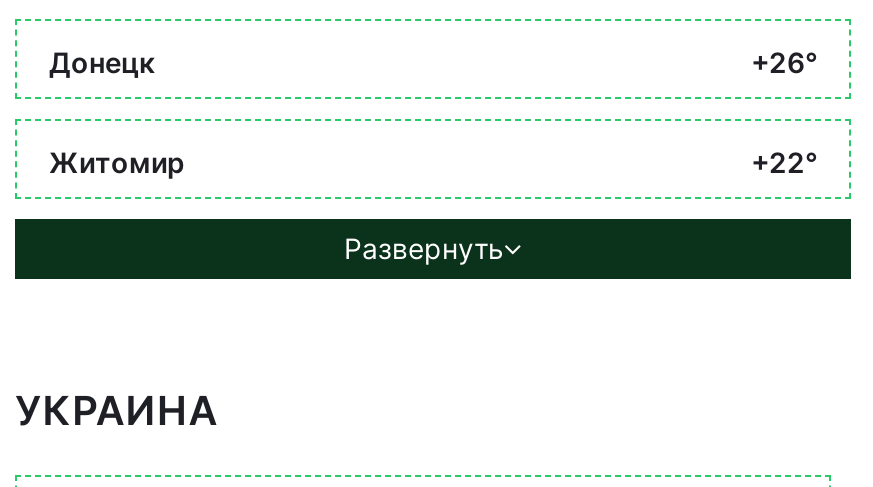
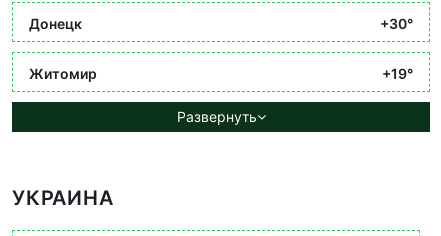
- +26°
+ +30°

- +22°
+ +19°
